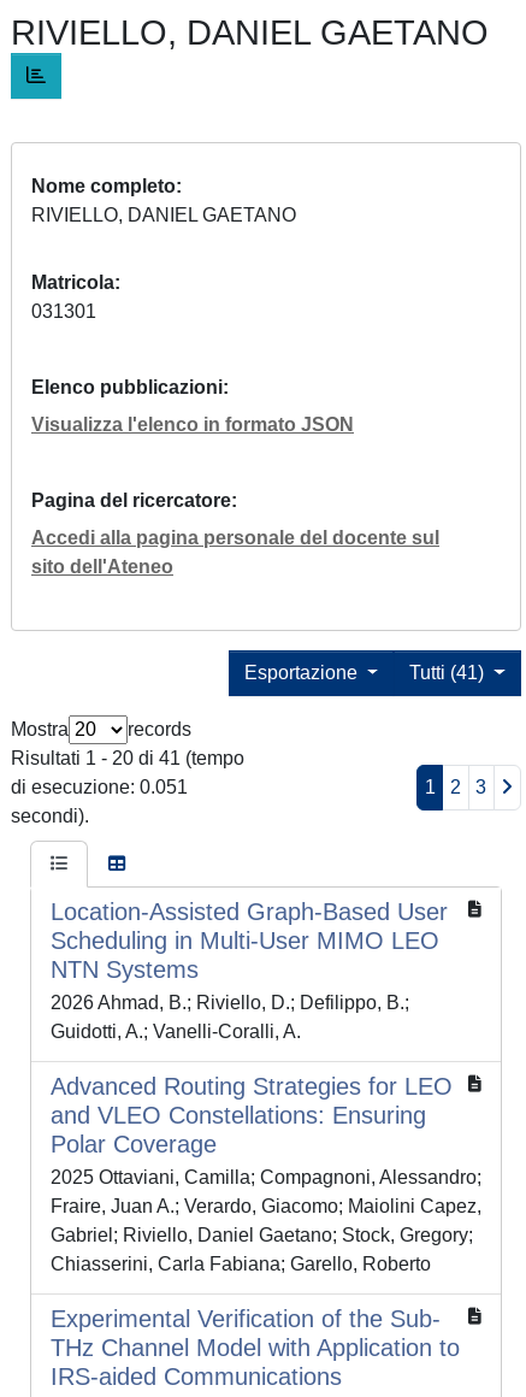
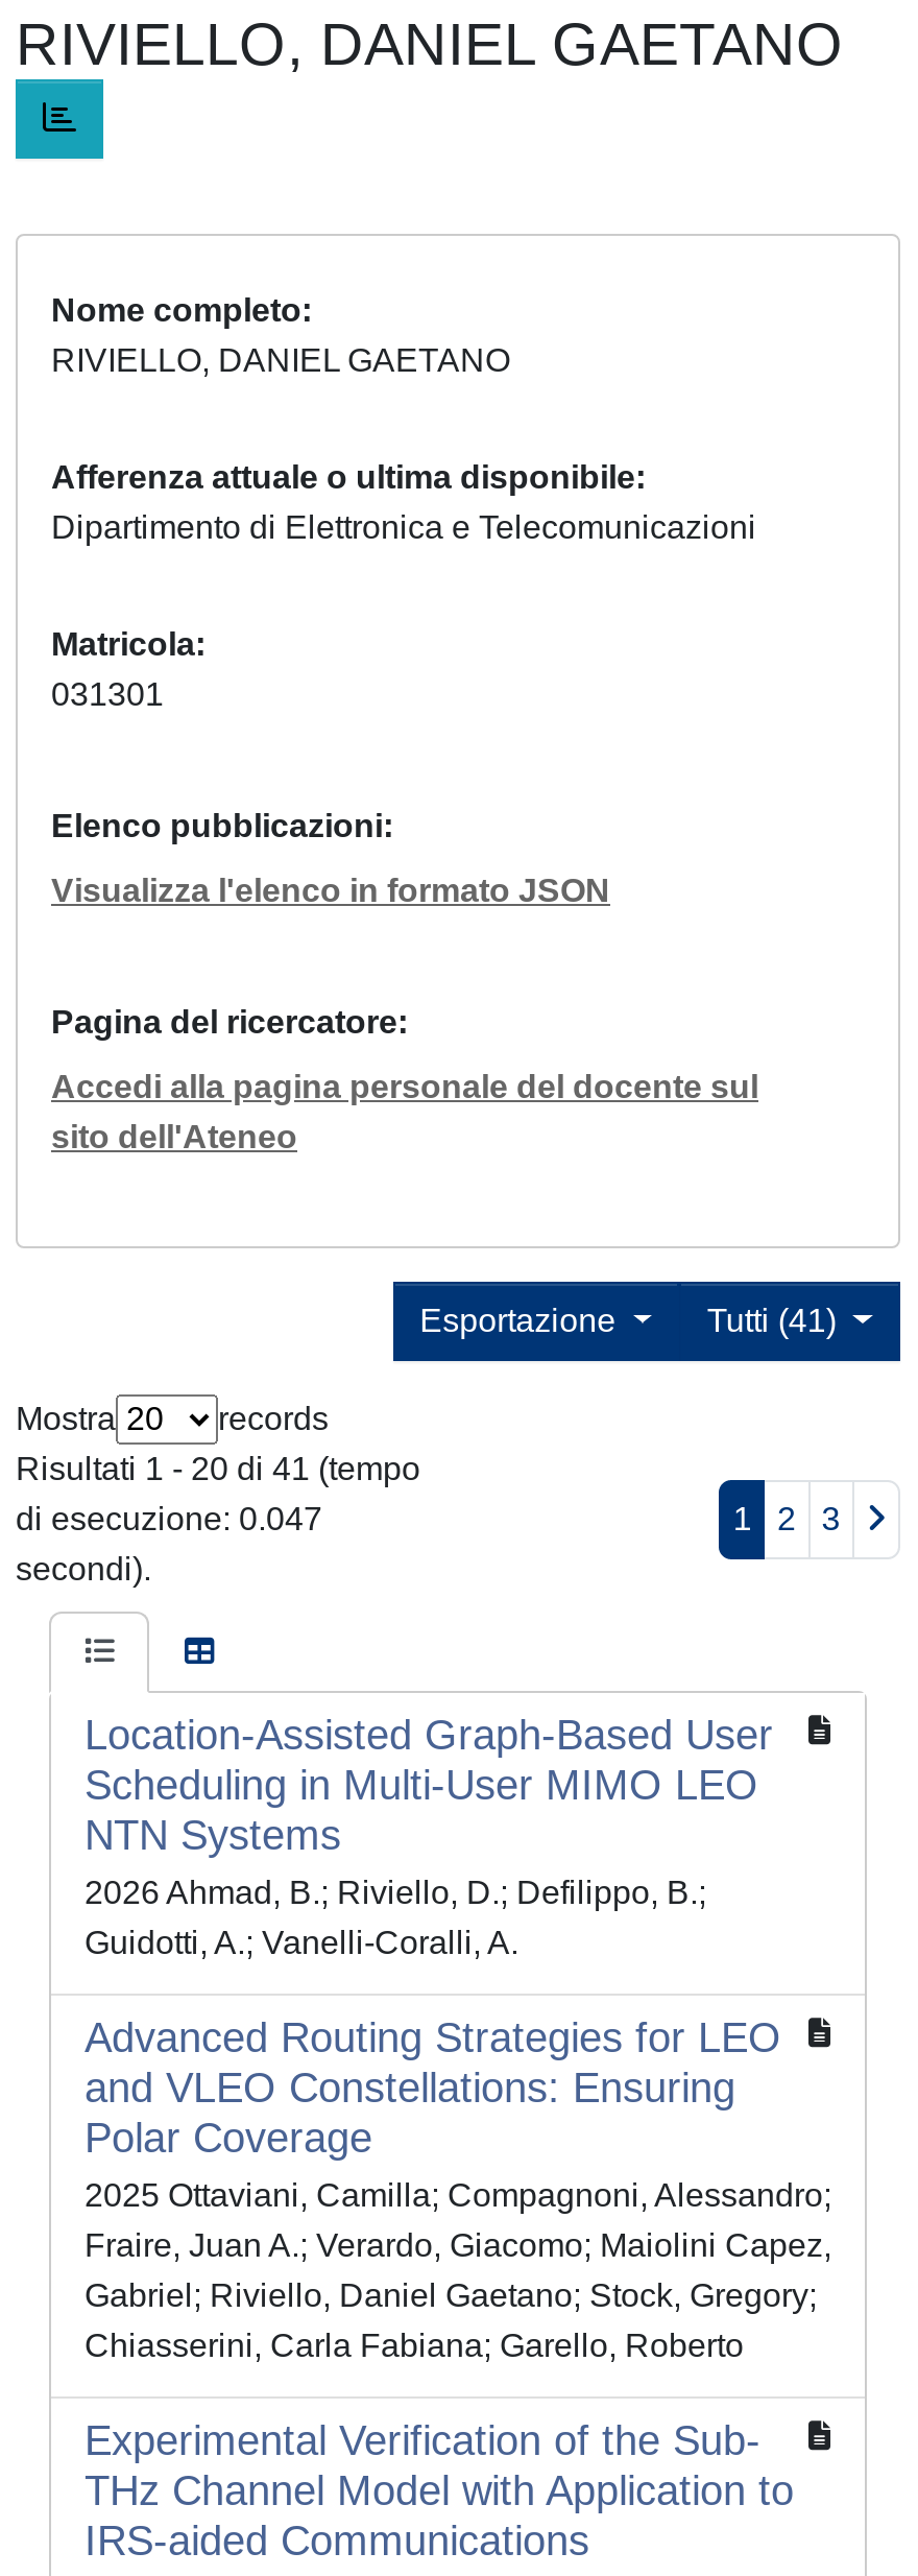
+ Afferenza attuale o ultima disponibile
+ Dipartimento di Elettronica e Telecomunicazioni

- di esecuzione: 0.051
+ di esecuzione: 0.047
